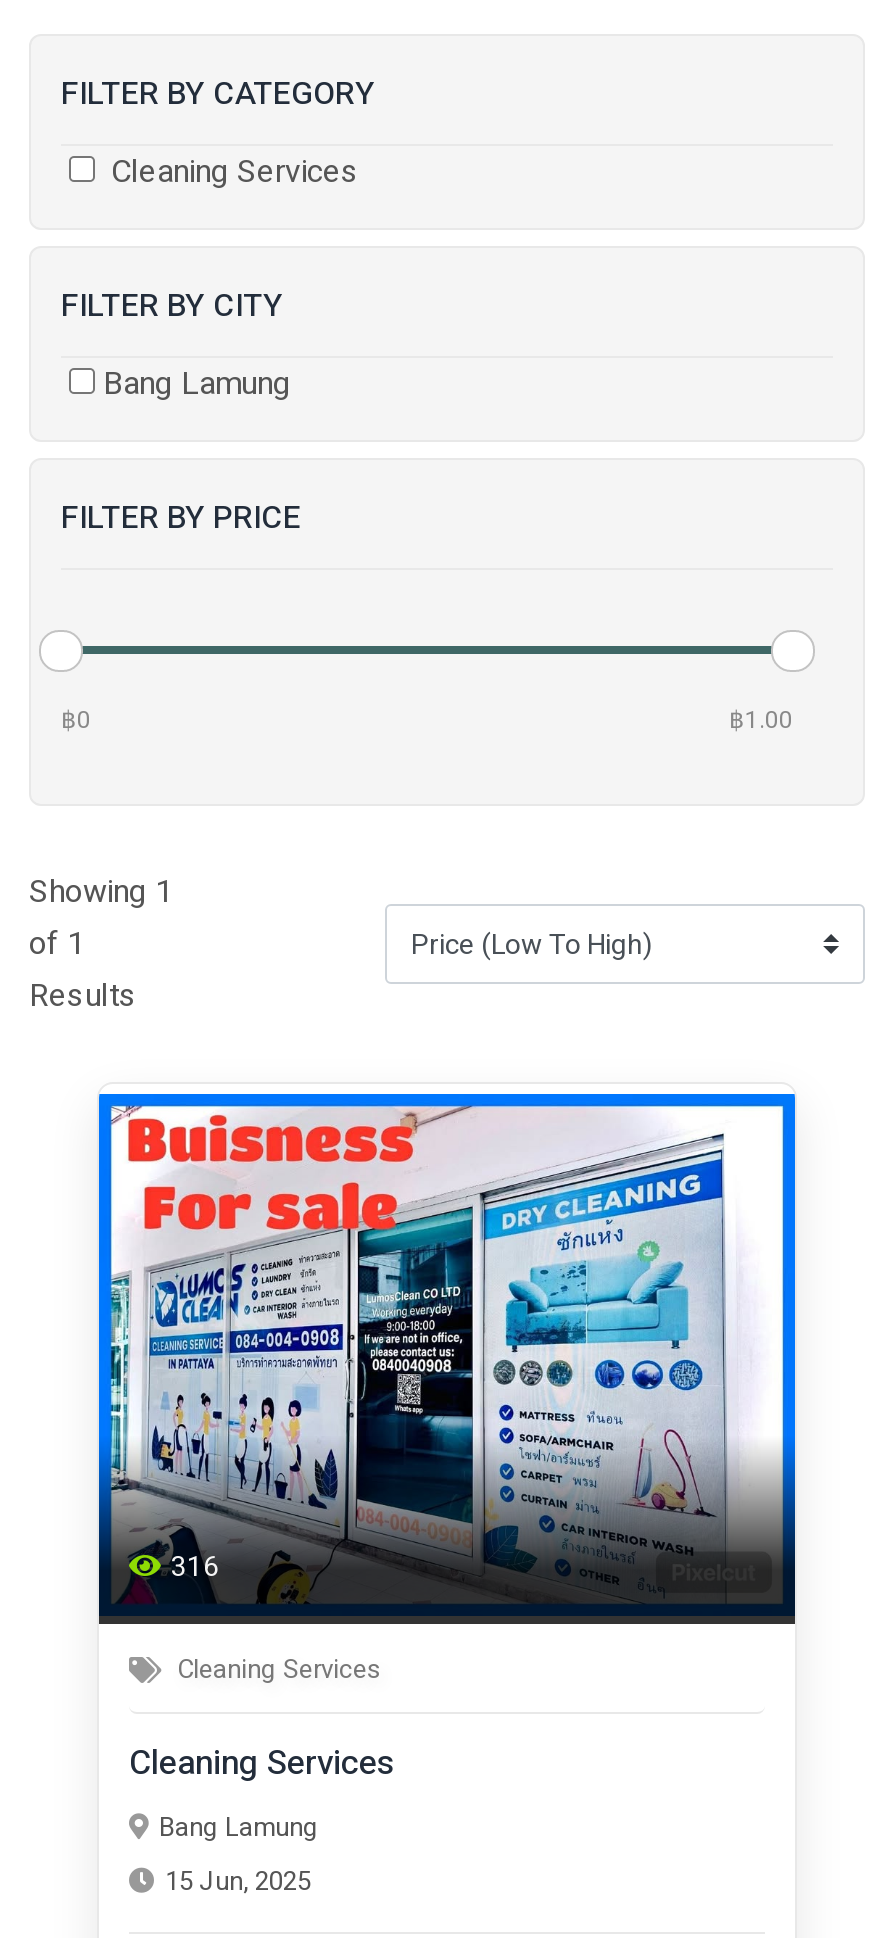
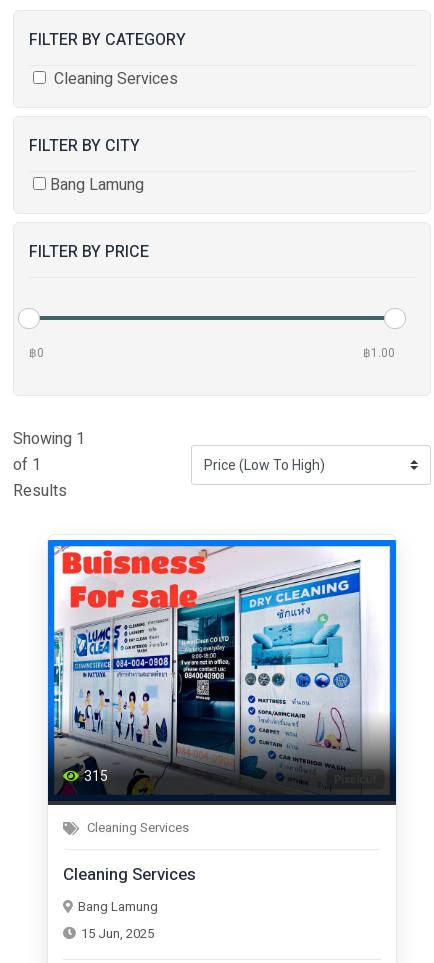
- 316
+ 315
